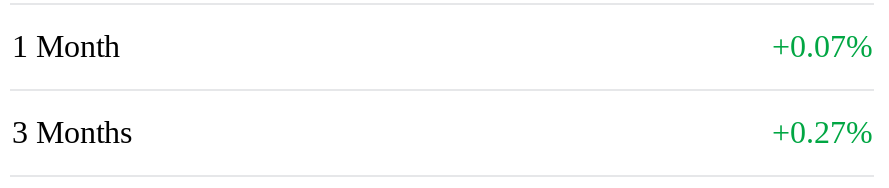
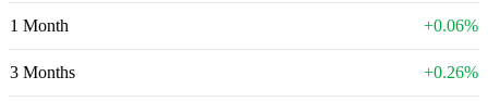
- +0.07%
+ +0.06%

- +0.27%
+ +0.26%
